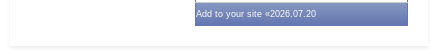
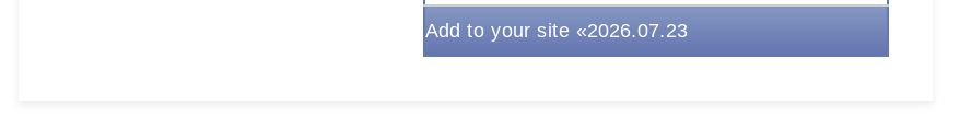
- 2026.07.20
+ 2026.07.23
